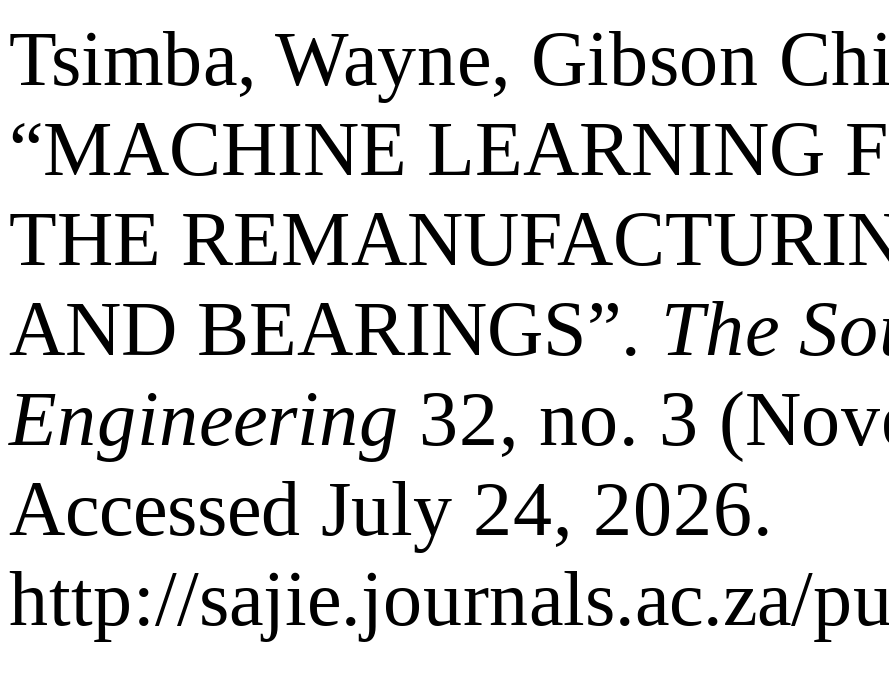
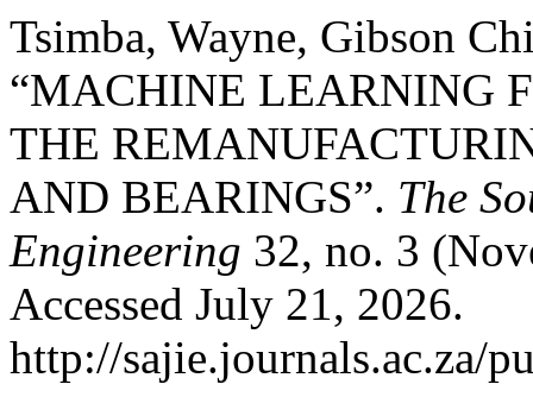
- Accessed July 24, 2026.
+ Accessed July 21, 2026.
